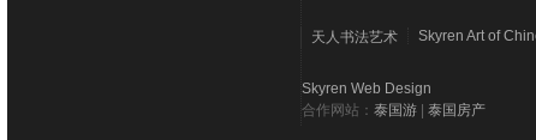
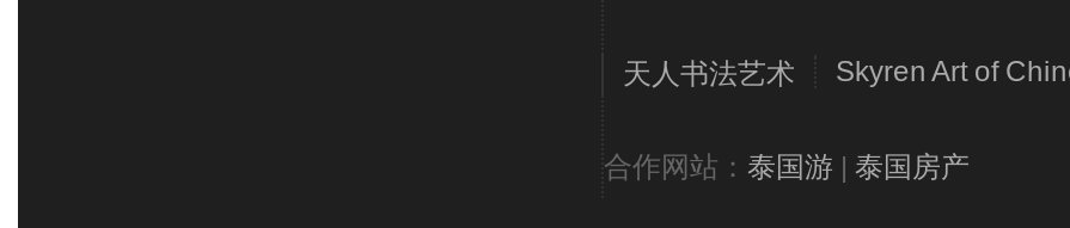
- Skyren Web Design
